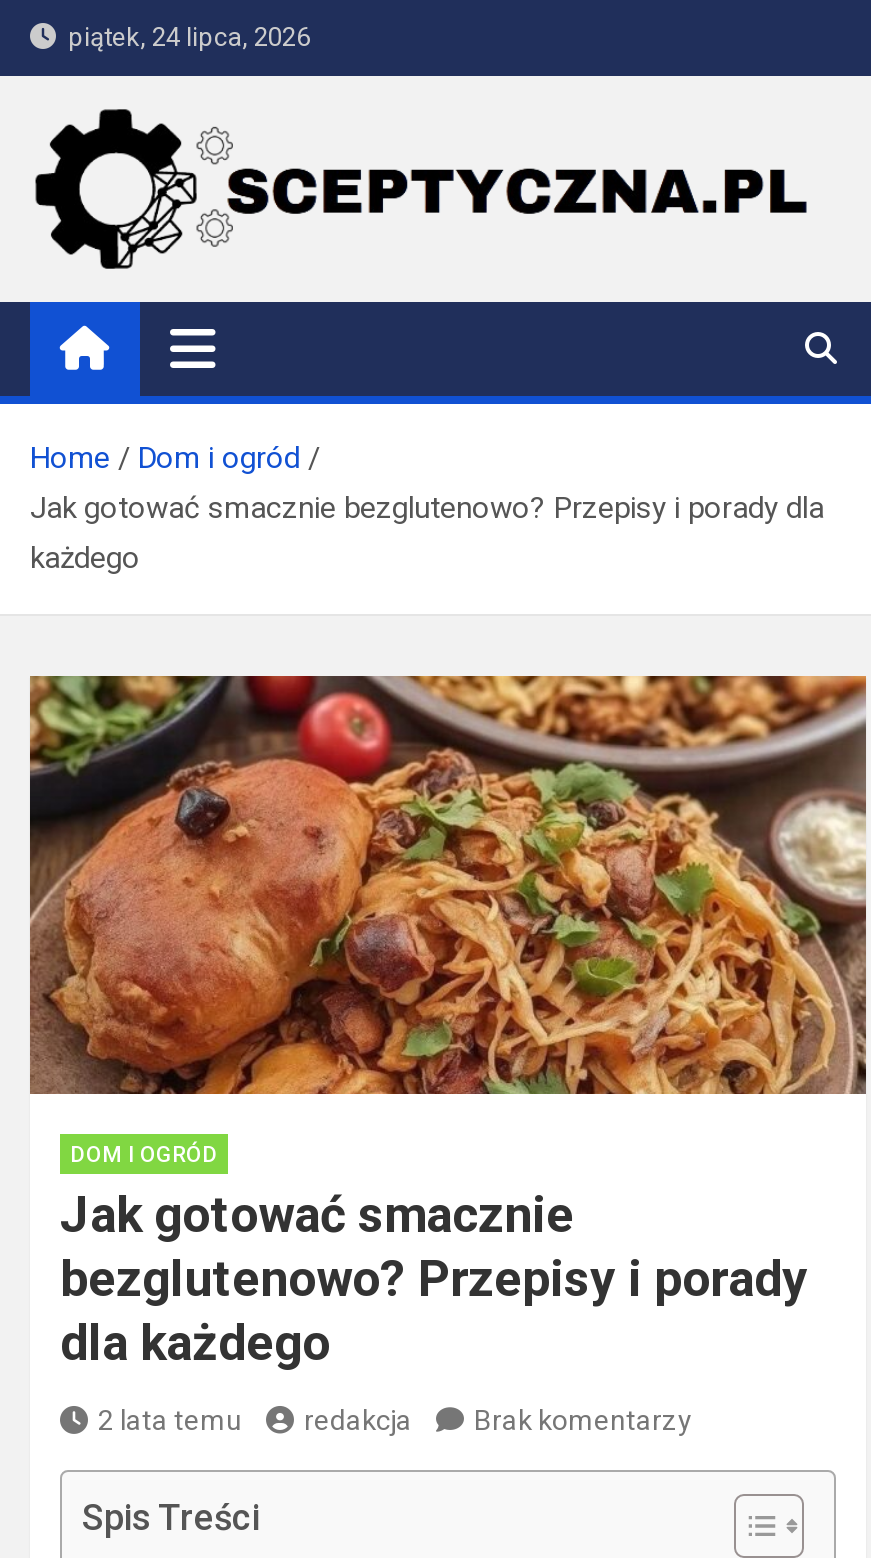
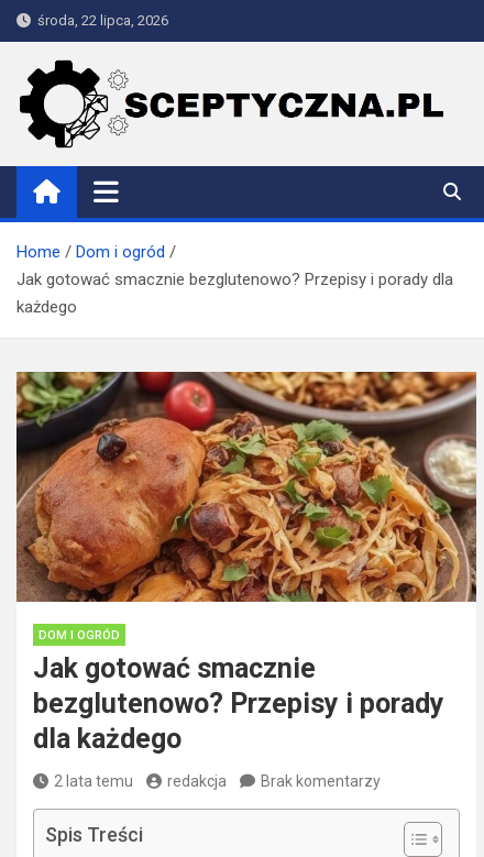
- piątek, 24 lipca, 2026
+ środa, 22 lipca, 2026
